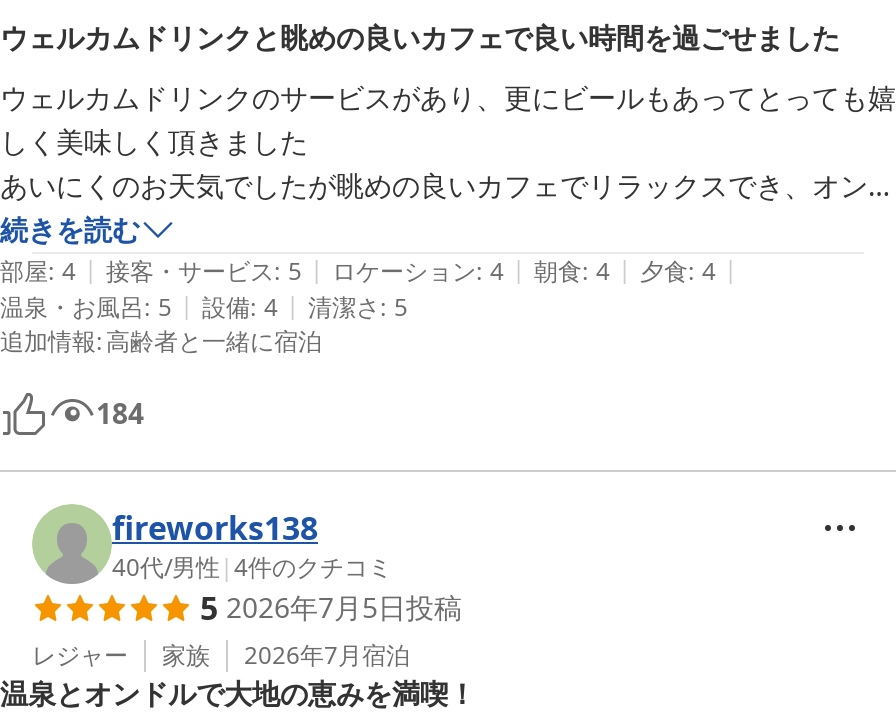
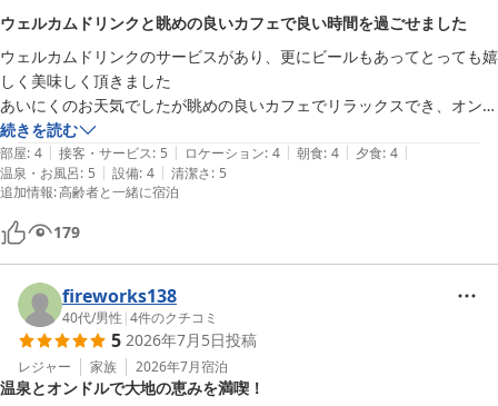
- 184
+ 179
